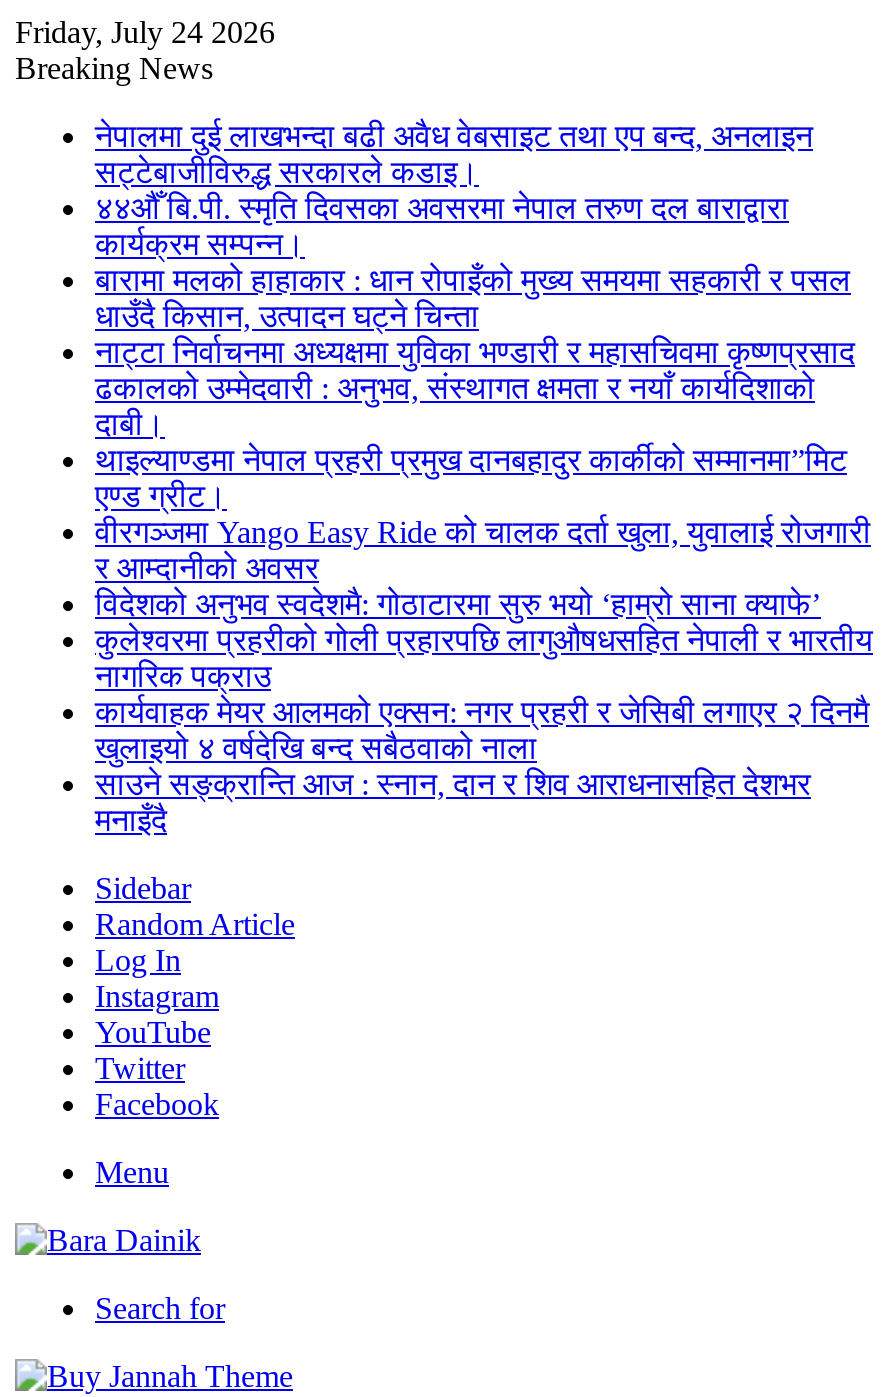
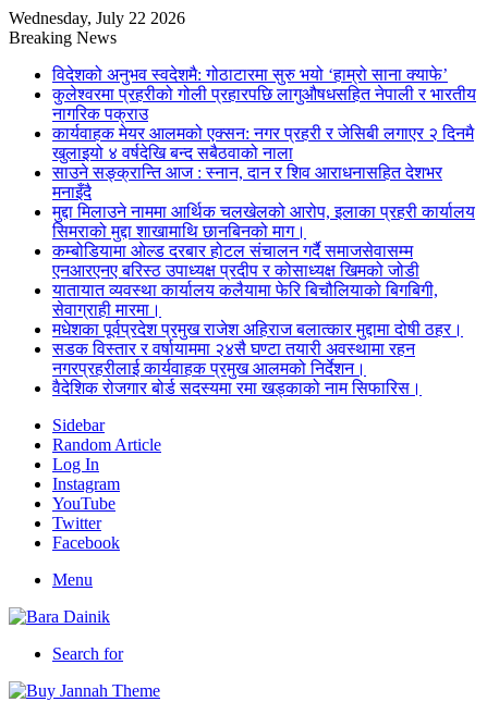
- Friday, July 24 2026
+ Wednesday, July 22 2026

- नेपालमा दुई लाखभन्दा बढी अवैध वेबसाइट तथा एप बन्द, अनलाइन
- सट्टेबाजीविरुद्ध सरकारले कडाइ।
- ४४औँ बि.पी. स्मृति दिवसका अवसरमा नेपाल तरुण दल बाराद्वारा
- कार्यक्रम सम्पन्न।
- बारामा मलको हाहाकार : धान रोपाइँको मुख्य समयमा सहकारी र पसल
- धाउँदै किसान, उत्पादन घट्ने चिन्ता
- नाट्टा निर्वाचनमा अध्यक्षमा युविका भण्डारी र महासचिवमा कृष्णप्रसाद
- ढकालको उम्मेदवारी : अनुभव, संस्थागत क्षमता र नयाँ कार्यदिशाको
- दाबी।
- थाइल्याण्डमा नेपाल प्रहरी प्रमुख दानबहादुर कार्कीको सम्मानमा”मिट
- एण्ड ग्रीट।
- वीरगञ्जमा Yango Easy Ride को चालक दर्ता खुला, युवालाई रोजगारी
- र आम्दानीको अवसर

moved up: विदेशको अनुभव स्वदेशमै: गोठाटारमा सुरु भयो ‘हाम्रो साना क्याफे’ | कुलेश्वरमा प्रहरीको गोली प्रहारपछि लागुऔषधसहित नेपाली र भारतीय | नागरिक पक्राउ | कार्यवाहक मेयर आलमको एक्सन: नगर प्रहरी र जेसिबी लगाएर २ दिनमै | खुलाइयो ४ वर्षदेखि बन्द सबैठवाको नाला | साउने सङ्क्रान्ति आज : स्नान, दान र शिव आराधनासहित देशभर | मनाइँदै

+ मुद्दा मिलाउने नाममा आर्थिक चलखेलको आरोप, इलाका प्रहरी कार्यालय
+ सिमराको मुद्दा शाखामाथि छानबिनको माग।
+ कम्बोडियामा ओल्ड दरबार होटल संचालन गर्दै समाजसेवासम्म
+ एनआरएनए बरिस्ठ उपाध्यक्ष प्रदीप र कोसाध्यक्ष खिमको जोडी
+ यातायात व्यवस्था कार्यालय कलैयामा फेरि बिचौलियाको बिगबिगी,
+ सेवाग्राही मारमा।
+ मधेशका पूर्वप्रदेश प्रमुख राजेश अहिराज बलात्कार मुद्दामा दोषी ठहर।
+ सडक विस्तार र वर्षायाममा २४सै घण्टा तयारी अवस्थामा रहन
+ नगरप्रहरीलाई कार्यवाहक प्रमुख आलमको निर्देशन।
+ वैदेशिक रोजगार बोर्ड सदस्यमा रमा खड्काको नाम सिफारिस।
